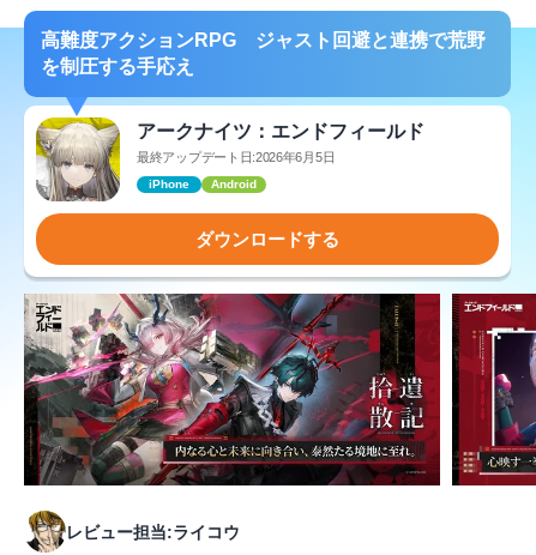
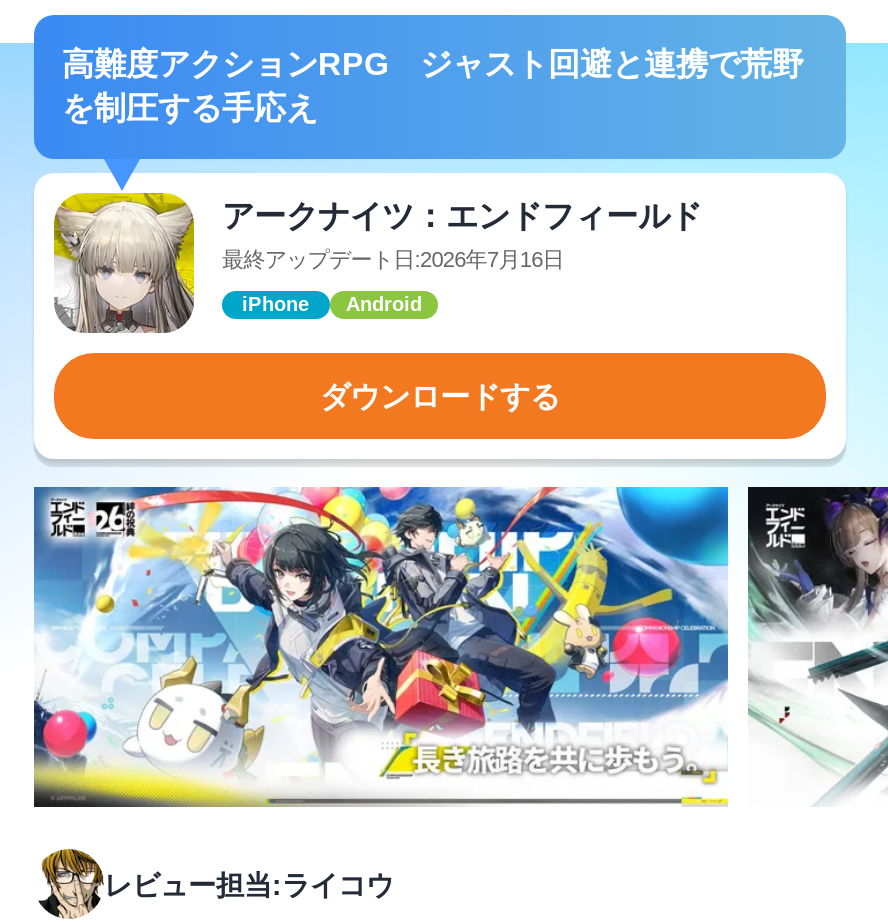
- 最終アップデート日:2026年6月5日
+ 最終アップデート日:2026年7月16日

- [image]
+ [image]

- [image]
+ [image]
